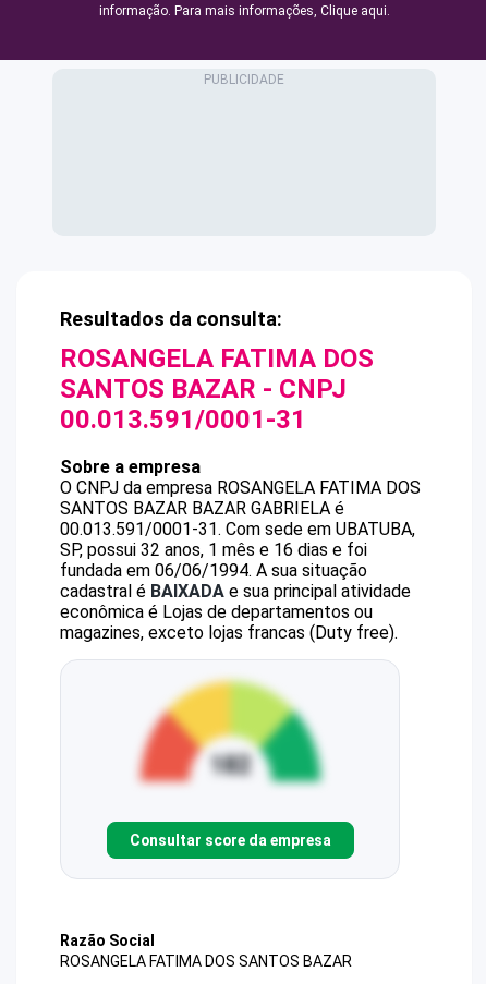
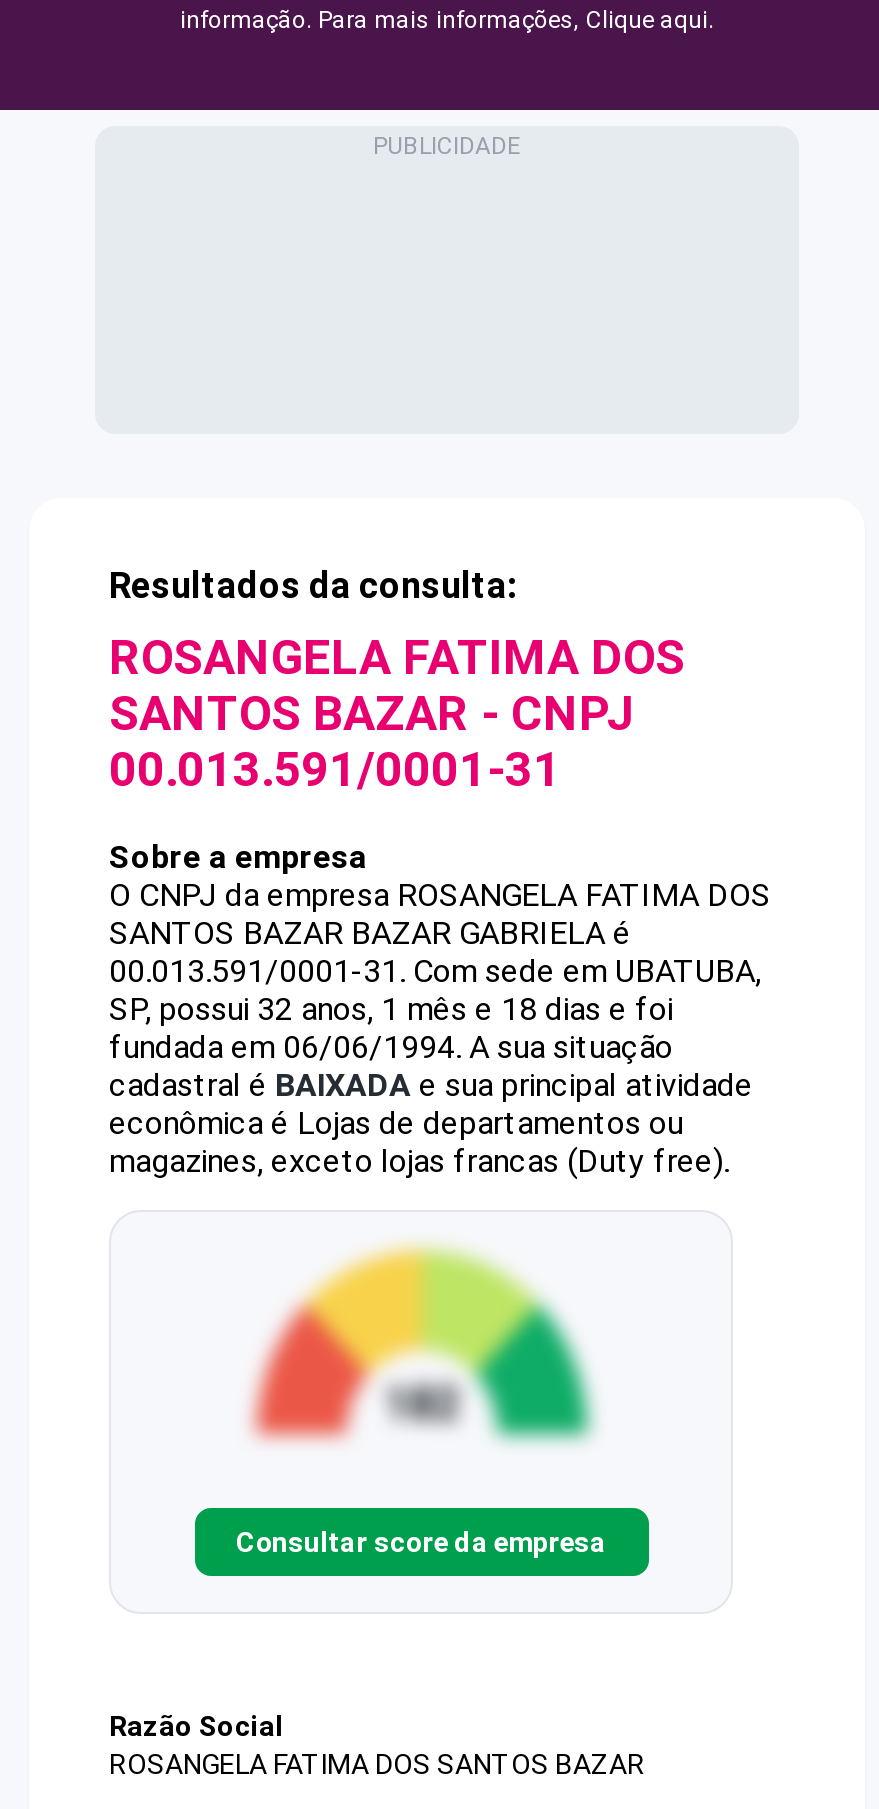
- SP, possui 32 anos, 1 mês e 16 dias e foi
+ SP, possui 32 anos, 1 mês e 18 dias e foi
